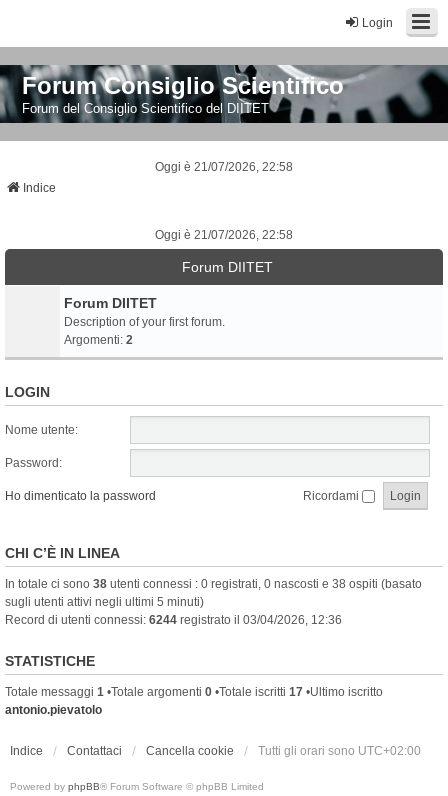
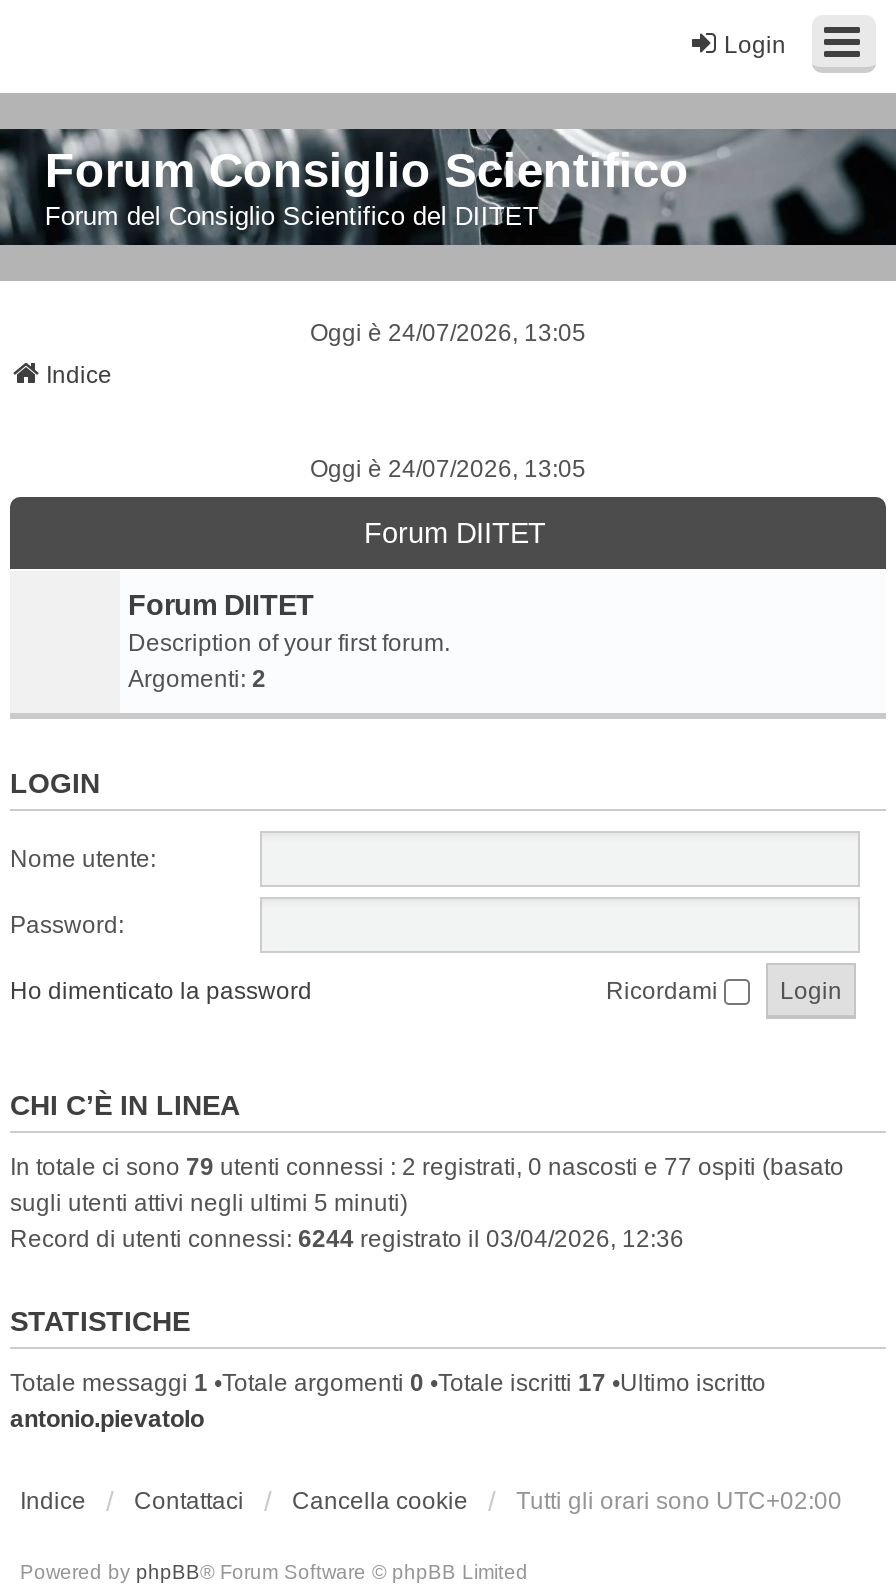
- Oggi è 21/07/2026, 22:58
+ Oggi è 24/07/2026, 13:05

- Oggi è 21/07/2026, 22:58
+ Oggi è 24/07/2026, 13:05

- In totale ci sono 38 utenti connessi : 0 registrati, 0 nascosti e 38 ospiti (basato
+ In totale ci sono 79 utenti connessi : 2 registrati, 0 nascosti e 77 ospiti (basato
